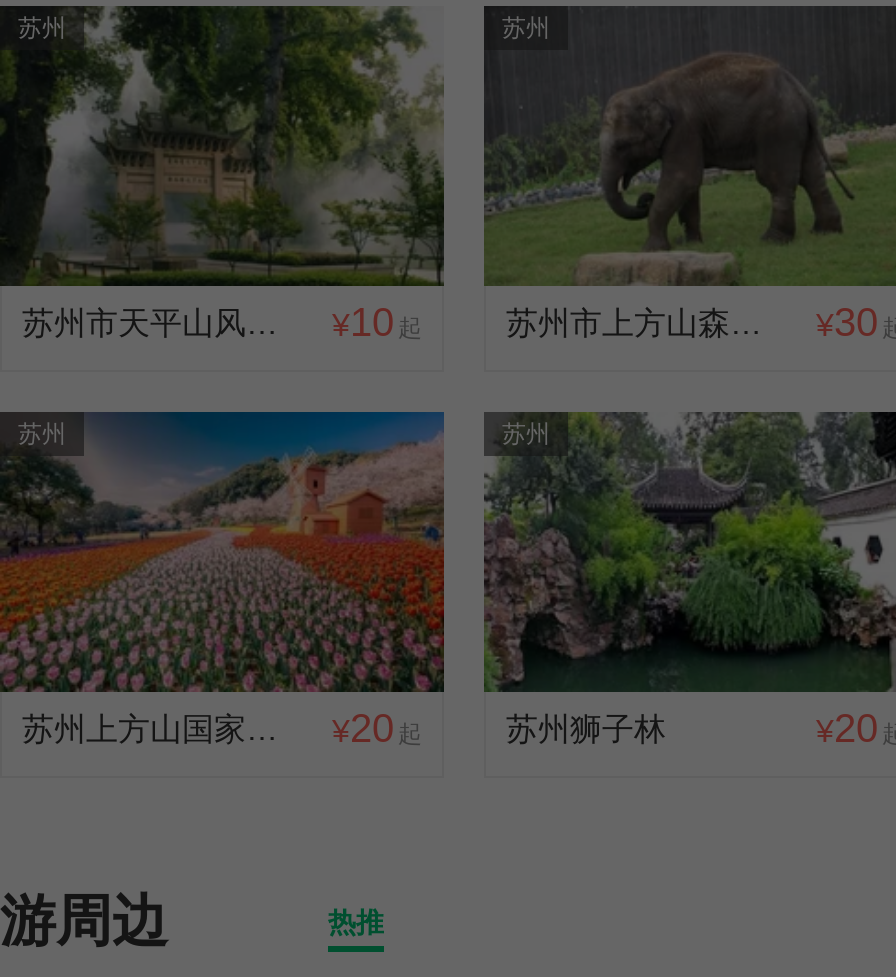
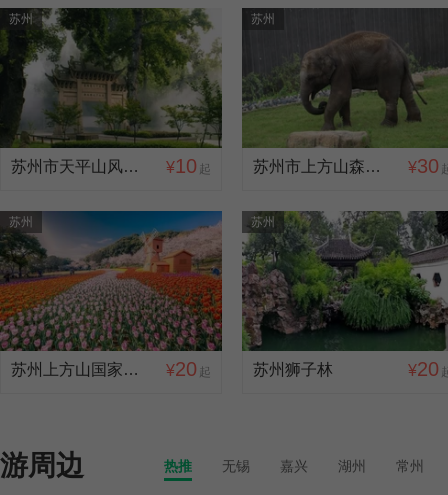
+ 无锡
+ 嘉兴
+ 湖州
+ 常州
